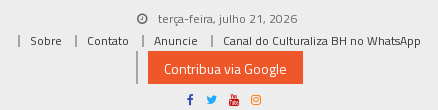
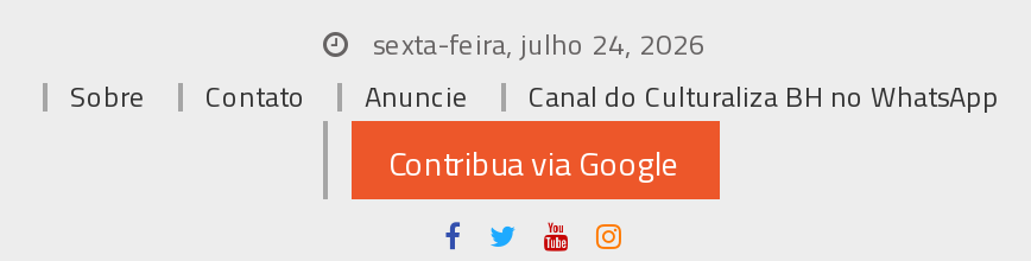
- terça-feira, julho 21, 2026
+ sexta-feira, julho 24, 2026
